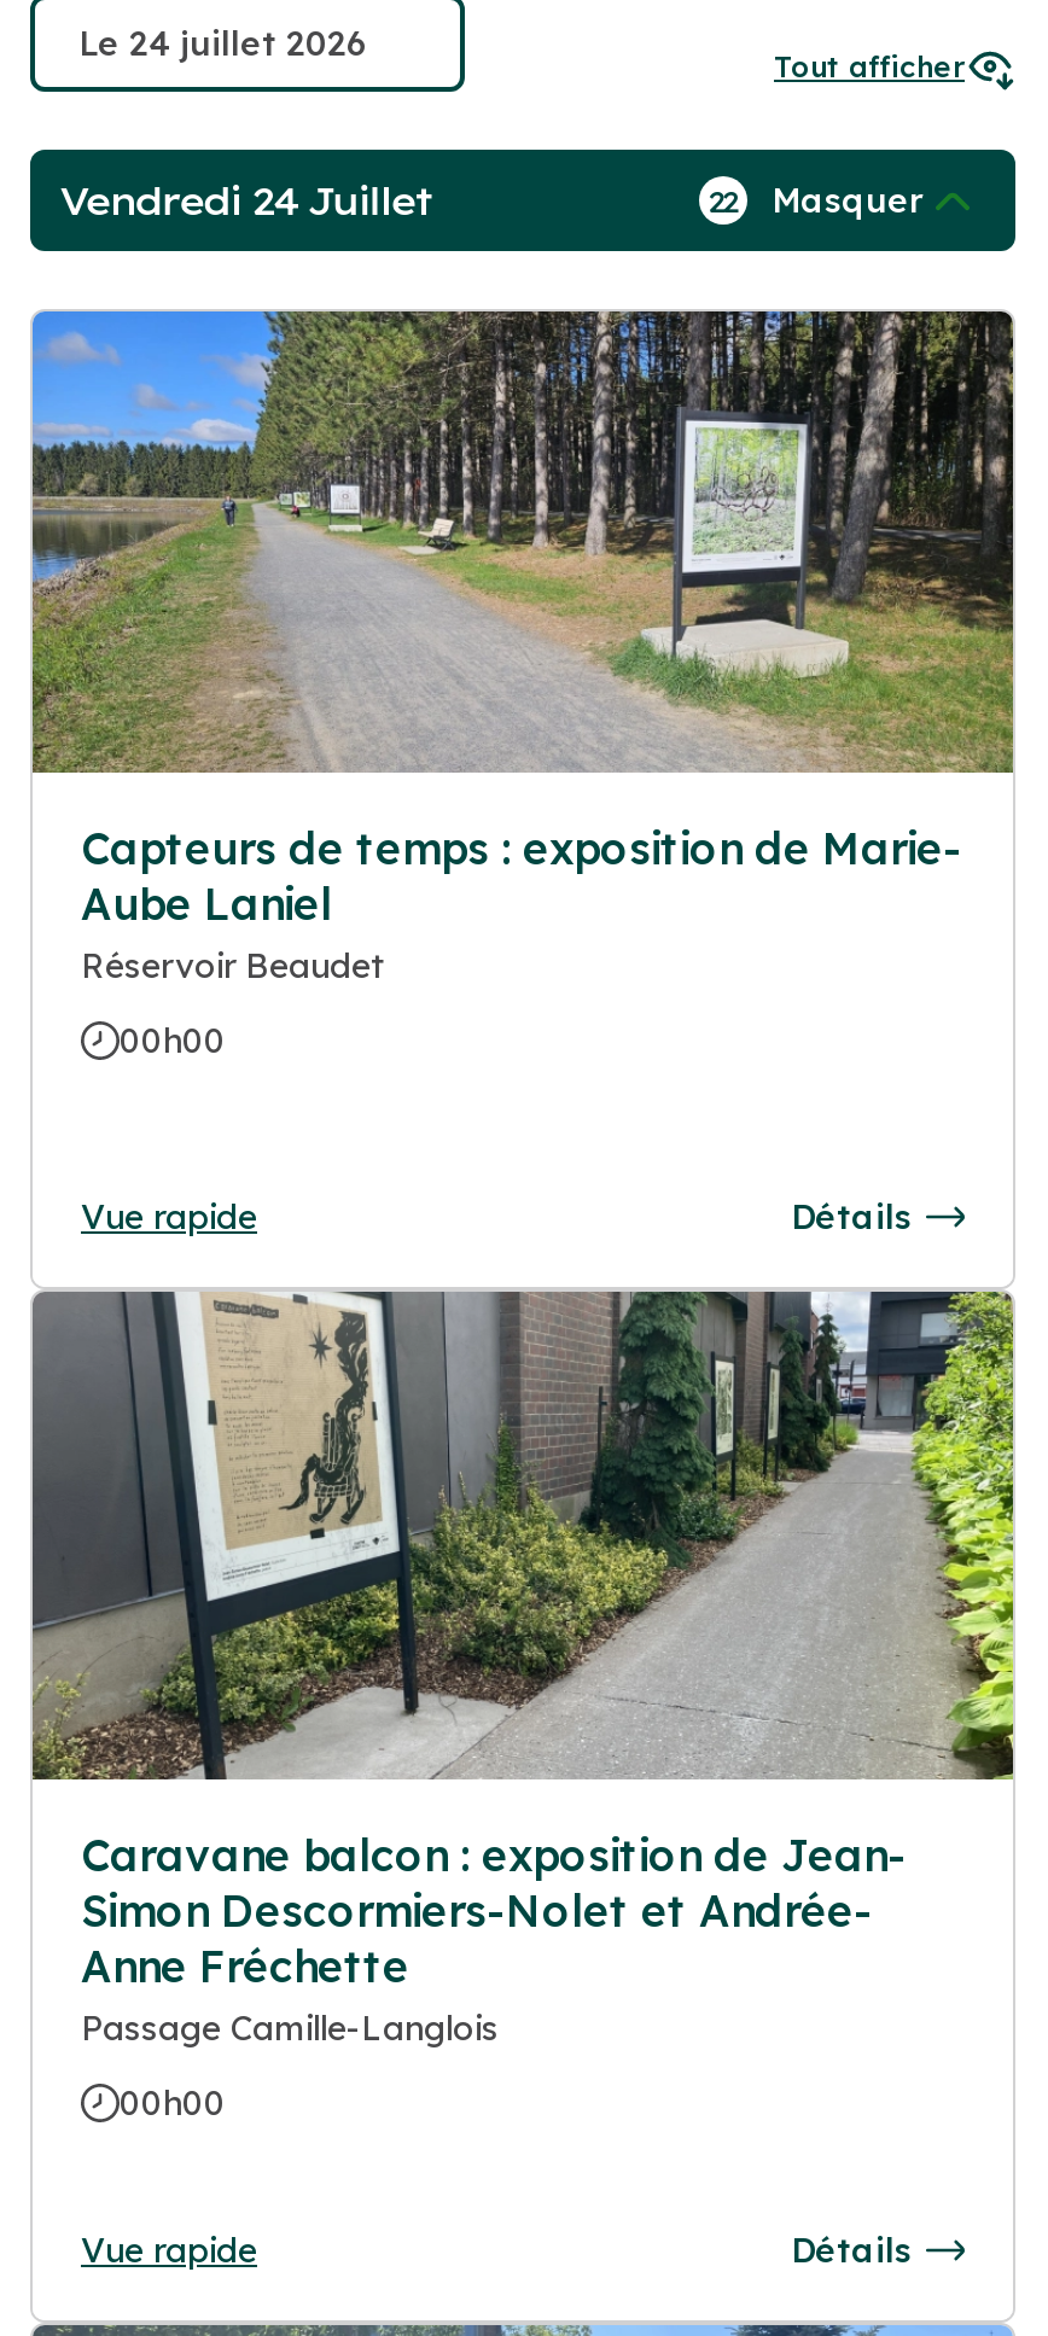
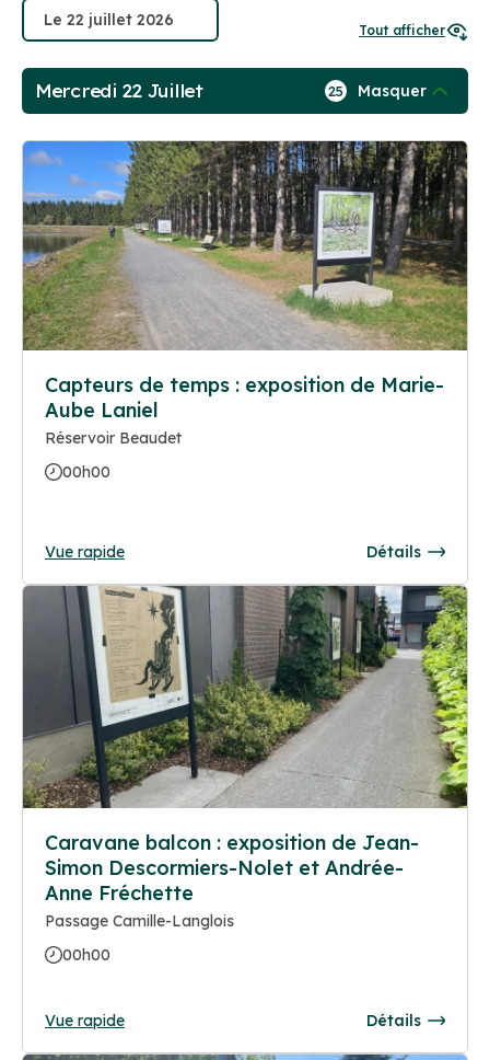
- Vendredi 24 Juillet
+ Mercredi 22 Juillet

- 22 Masquer
+ 25 Masquer
